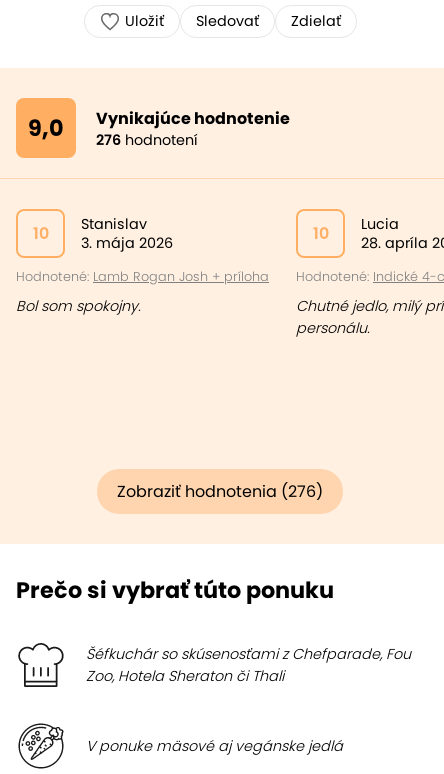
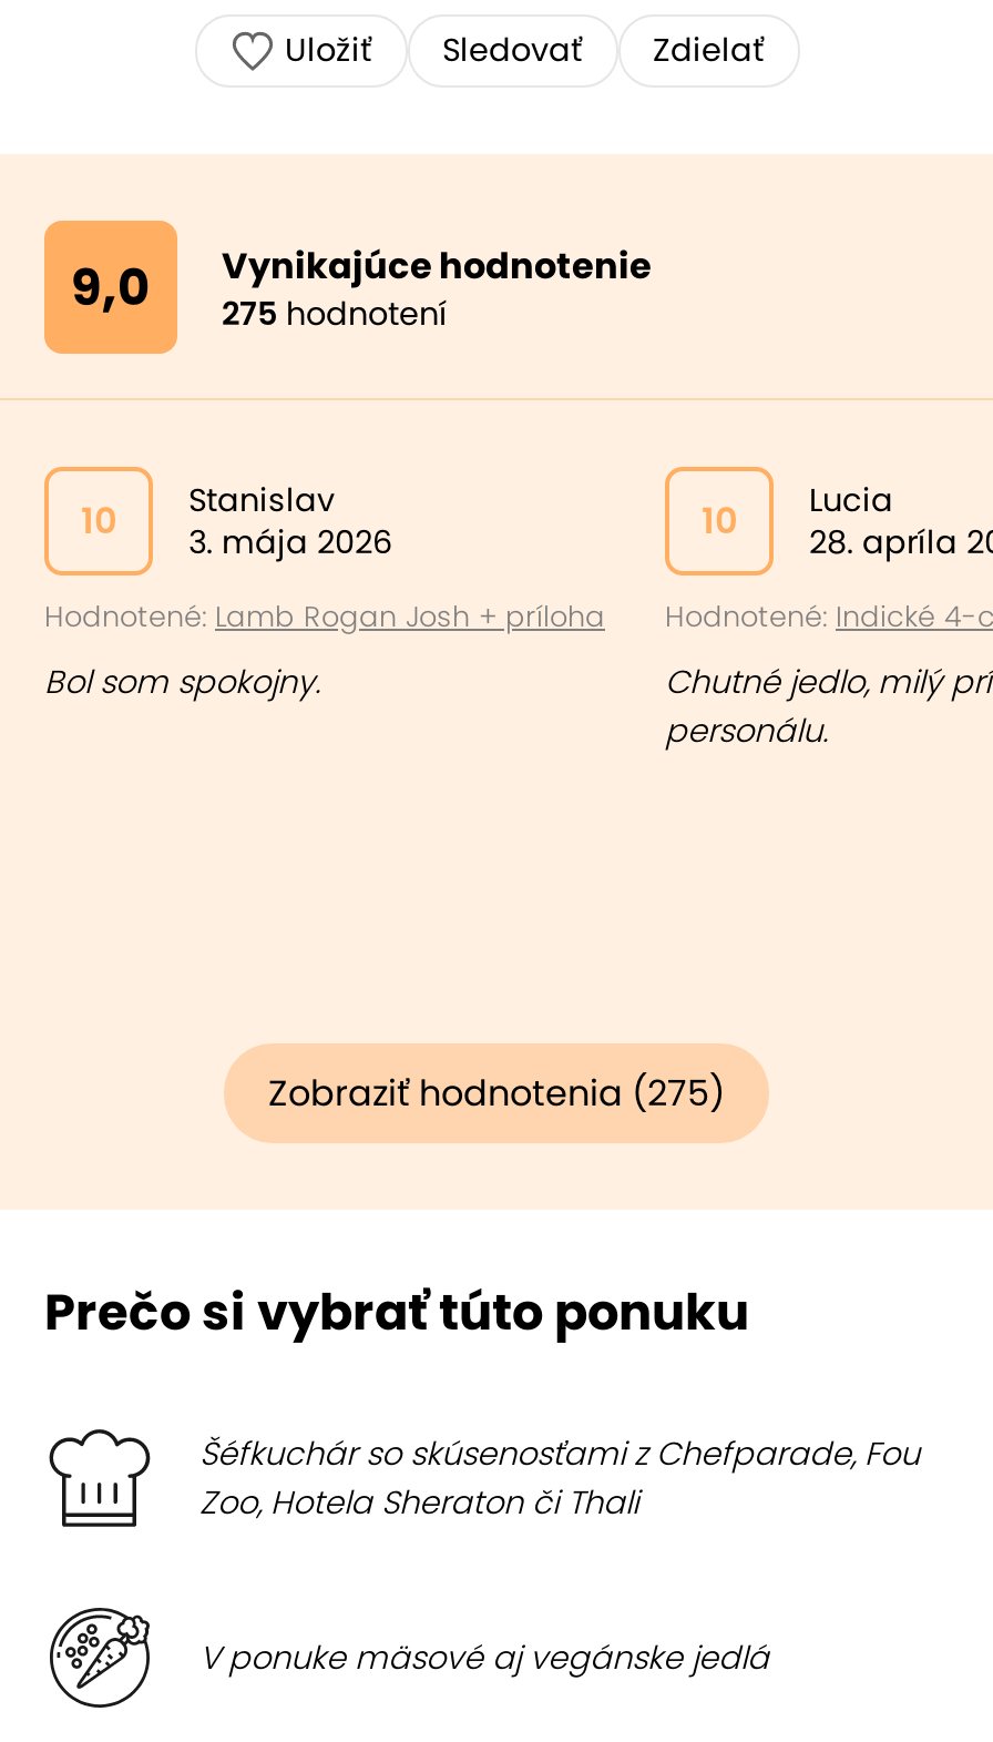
- 9,0 276 hodnotení Vynikajúce hodnotenie
+ 9,0 275 hodnotení Vynikajúce hodnotenie

- Zobraziť hodnotenia (276)
+ Zobraziť hodnotenia (275)
